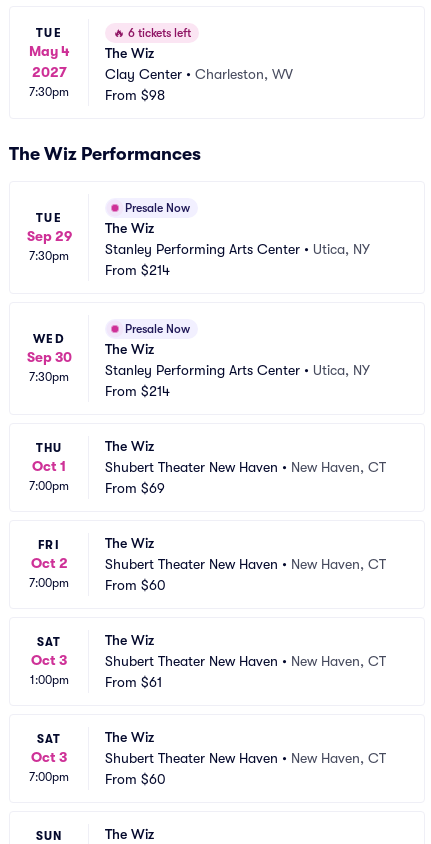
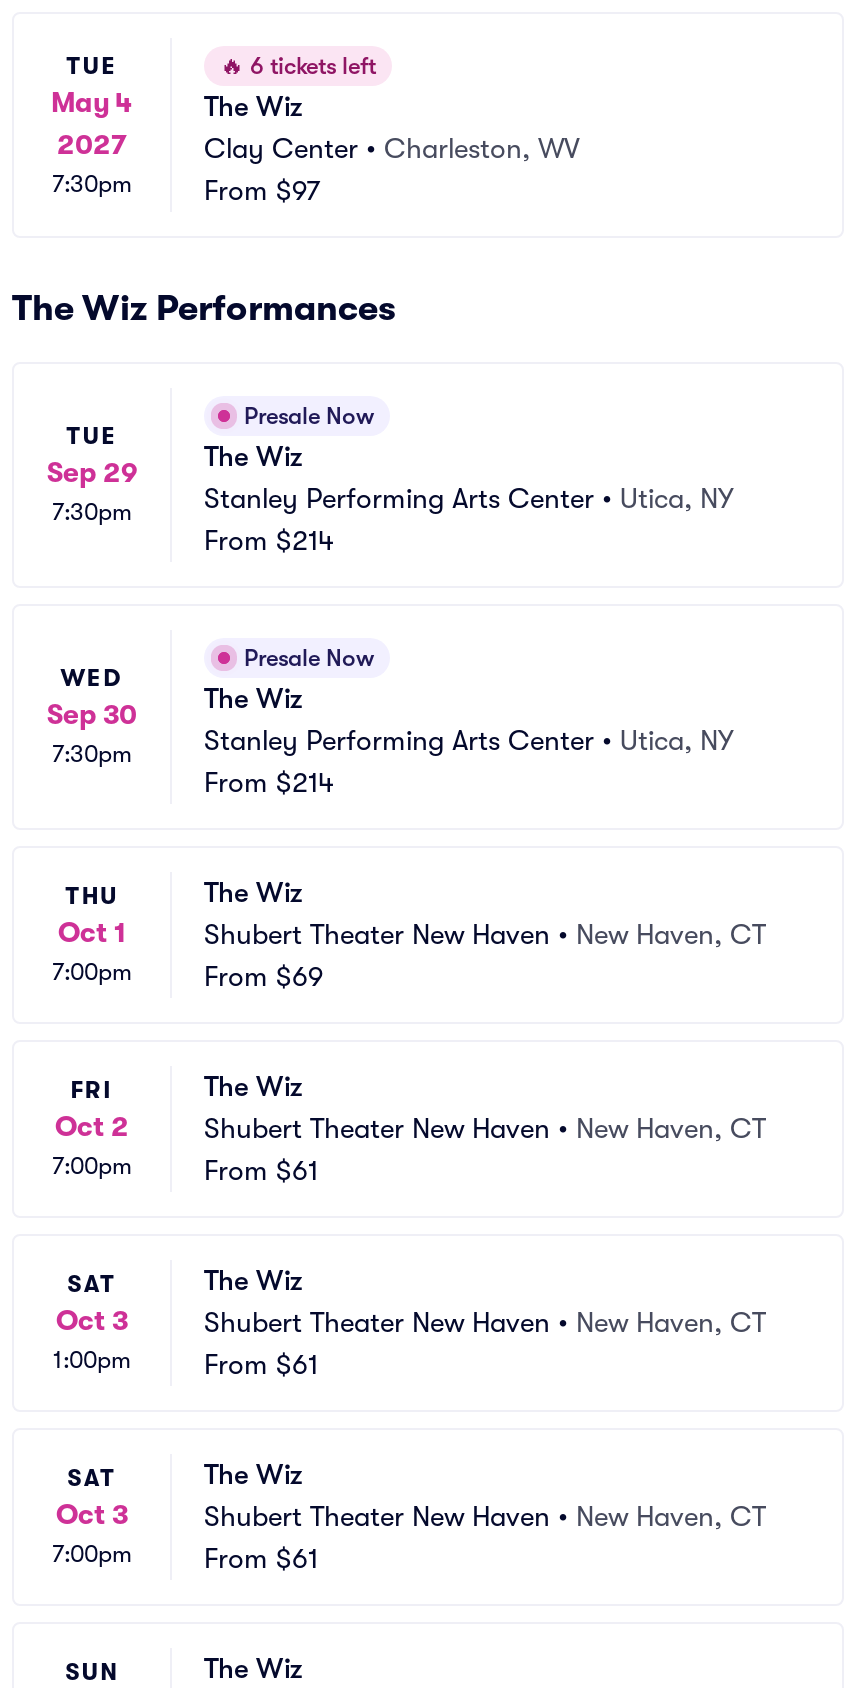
- From $98
+ From $97

- From $60
+ From $61

- From $60
+ From $61
